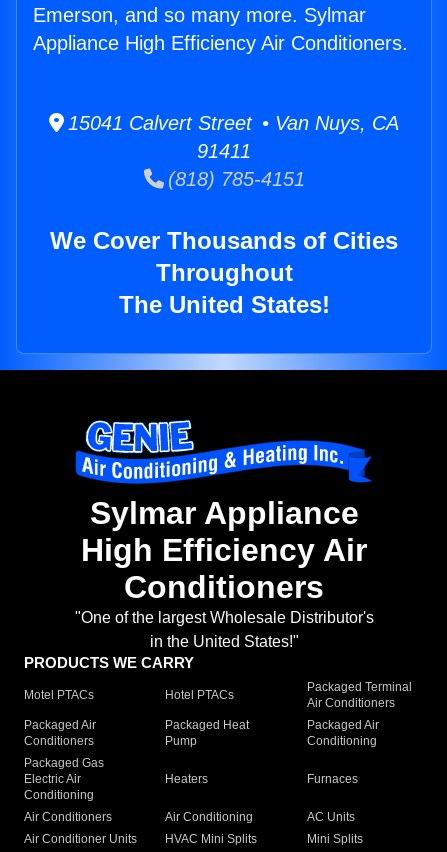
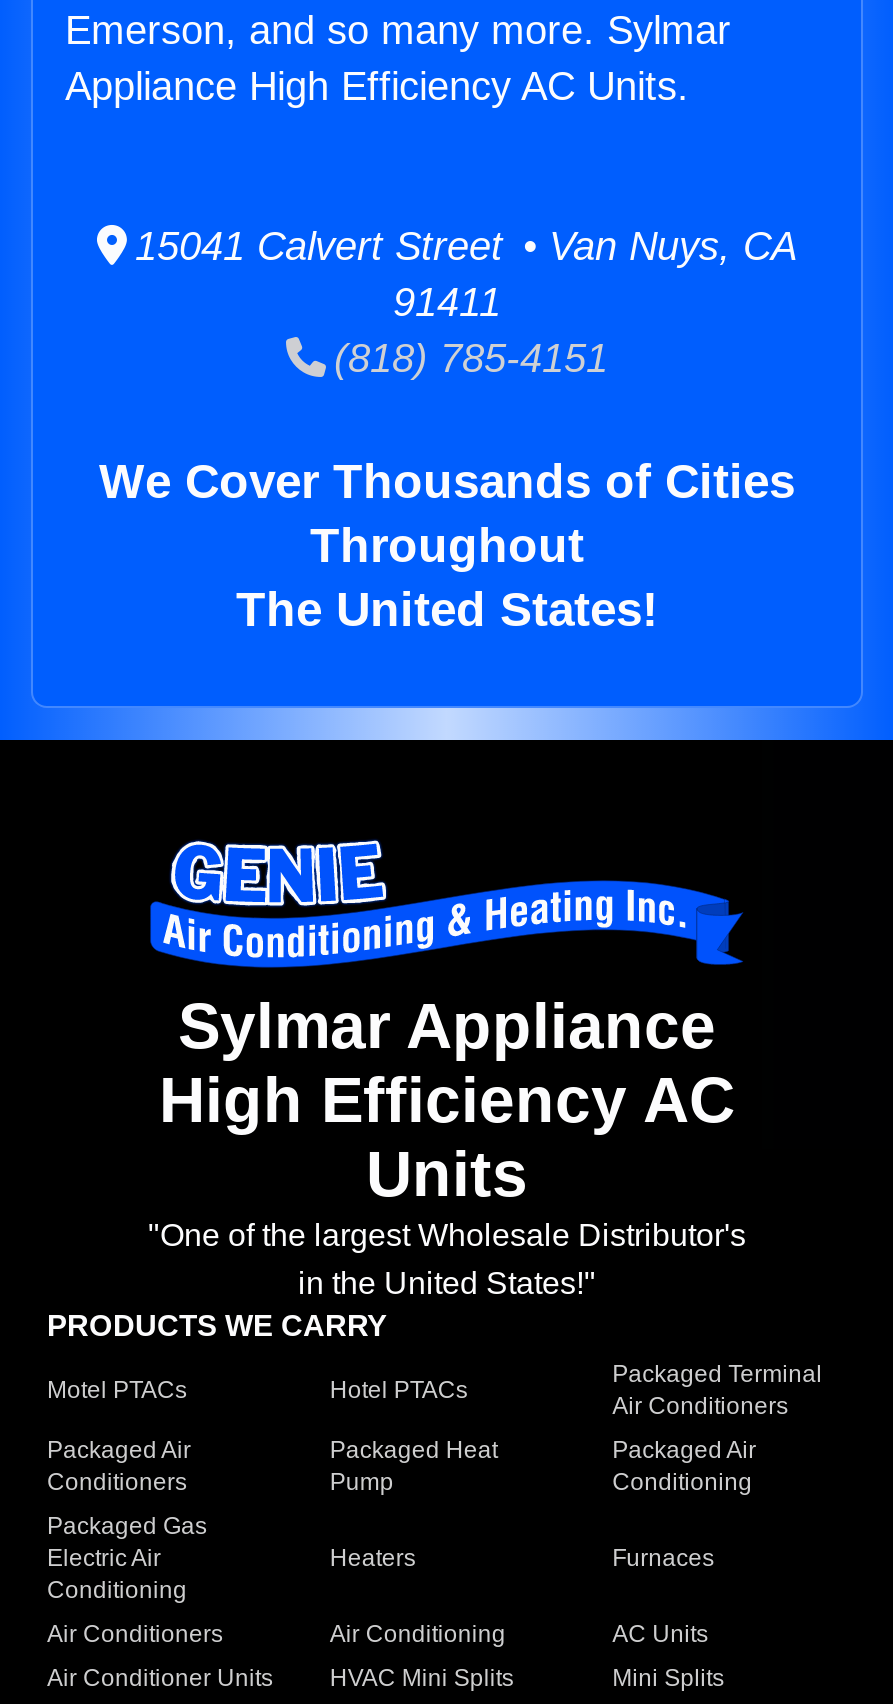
- Appliance High Efficiency Air Conditioners.
+ Appliance High Efficiency AC Units.

- High Efficiency Air
- Conditioners
+ High Efficiency AC
+ Units
